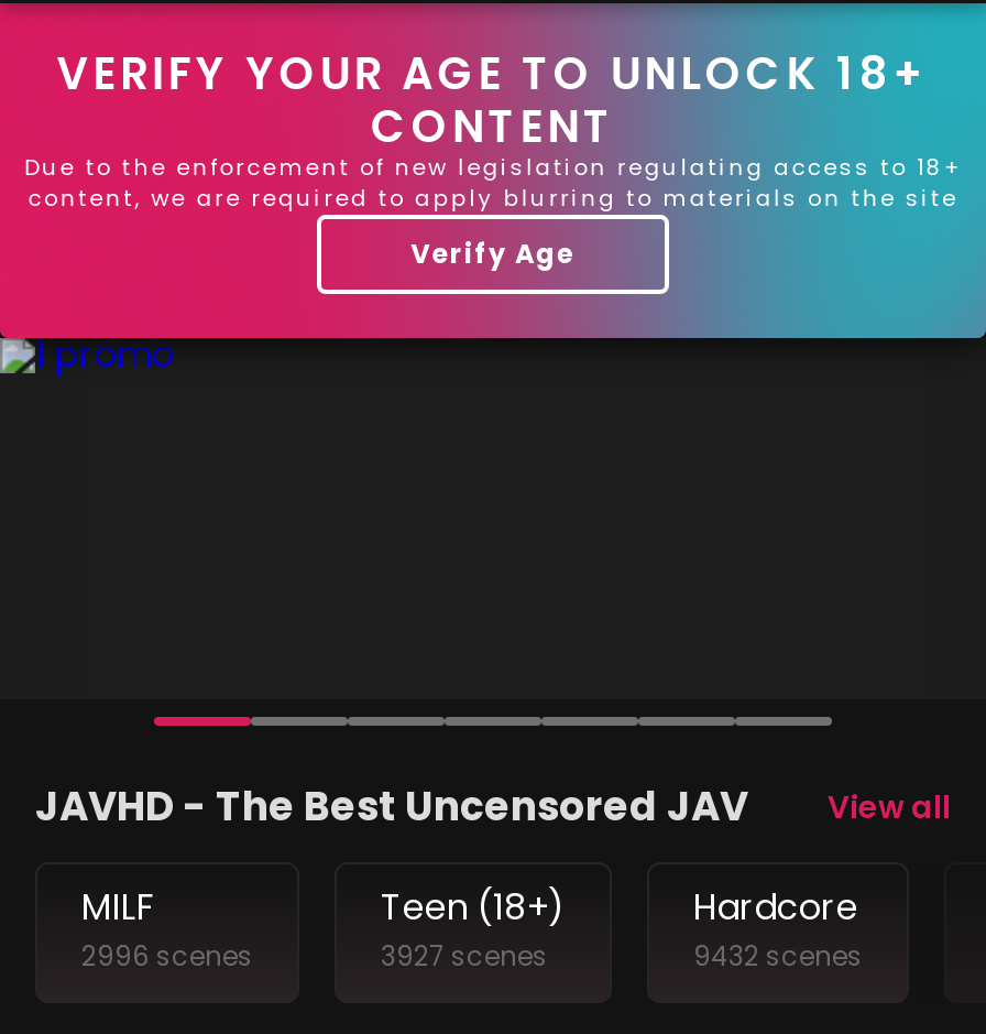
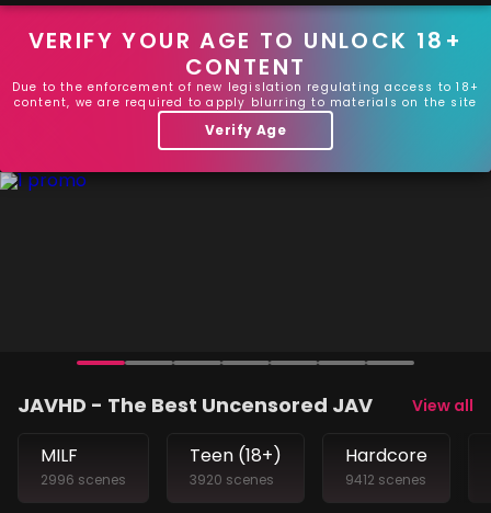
- 3927 scenes
+ 3920 scenes

- 9432 scenes
+ 9412 scenes
